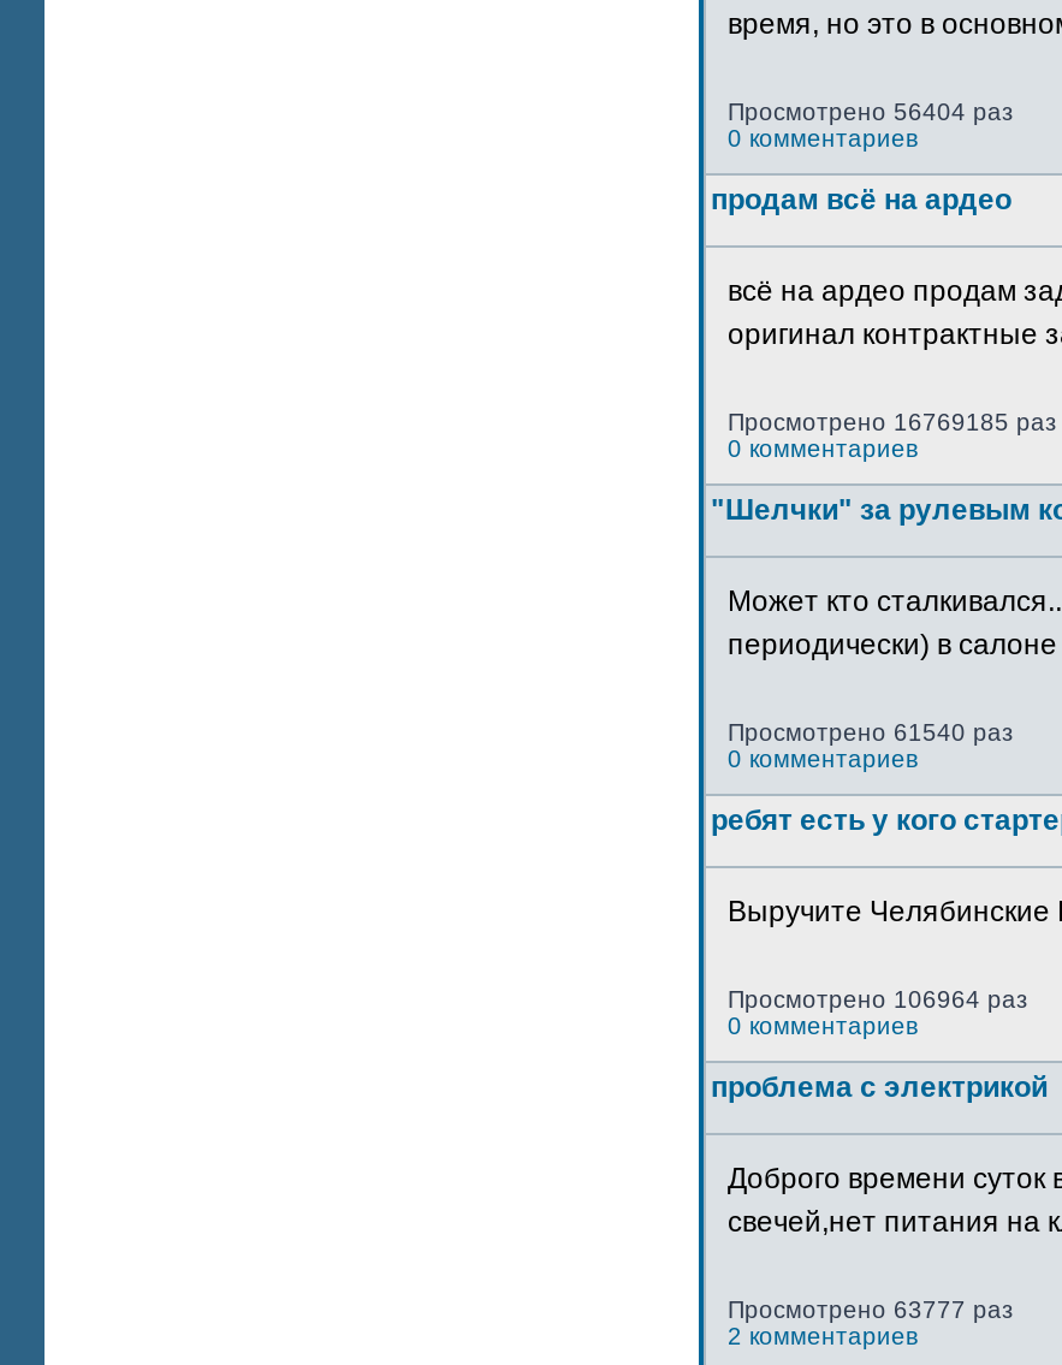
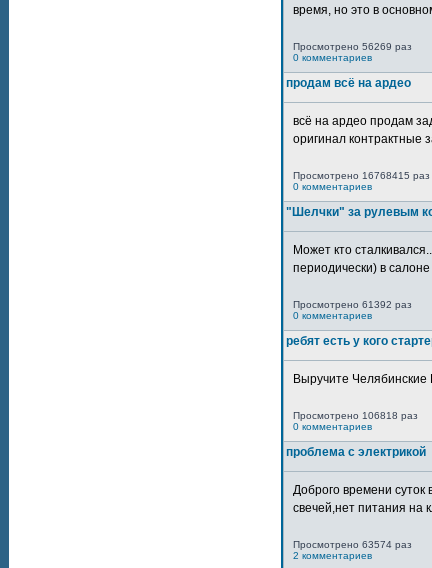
- Просмотрено 56404 раз
+ Просмотрено 56269 раз

- Просмотрено 16769185 раз
+ Просмотрено 16768415 раз

- Просмотрено 61540 раз
+ Просмотрено 61392 раз

- Просмотрено 106964 раз
+ Просмотрено 106818 раз

- Просмотрено 63777 раз
+ Просмотрено 63574 раз
